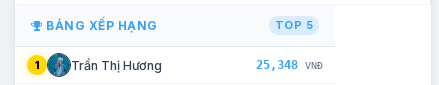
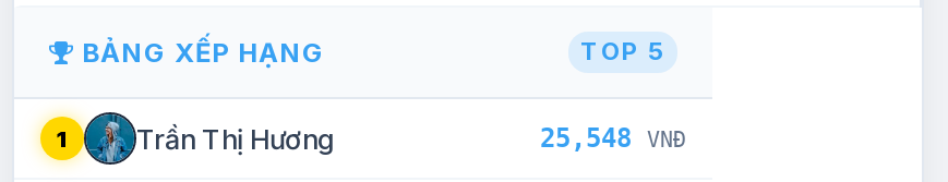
- 25,348 VNĐ
+ 25,548 VNĐ
